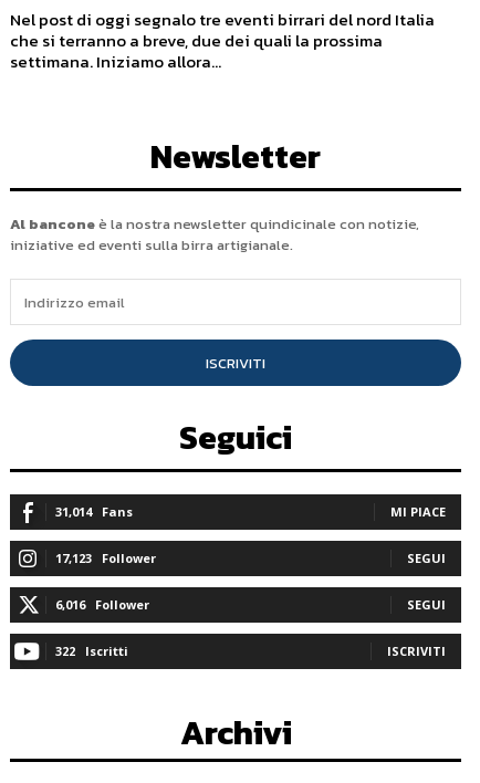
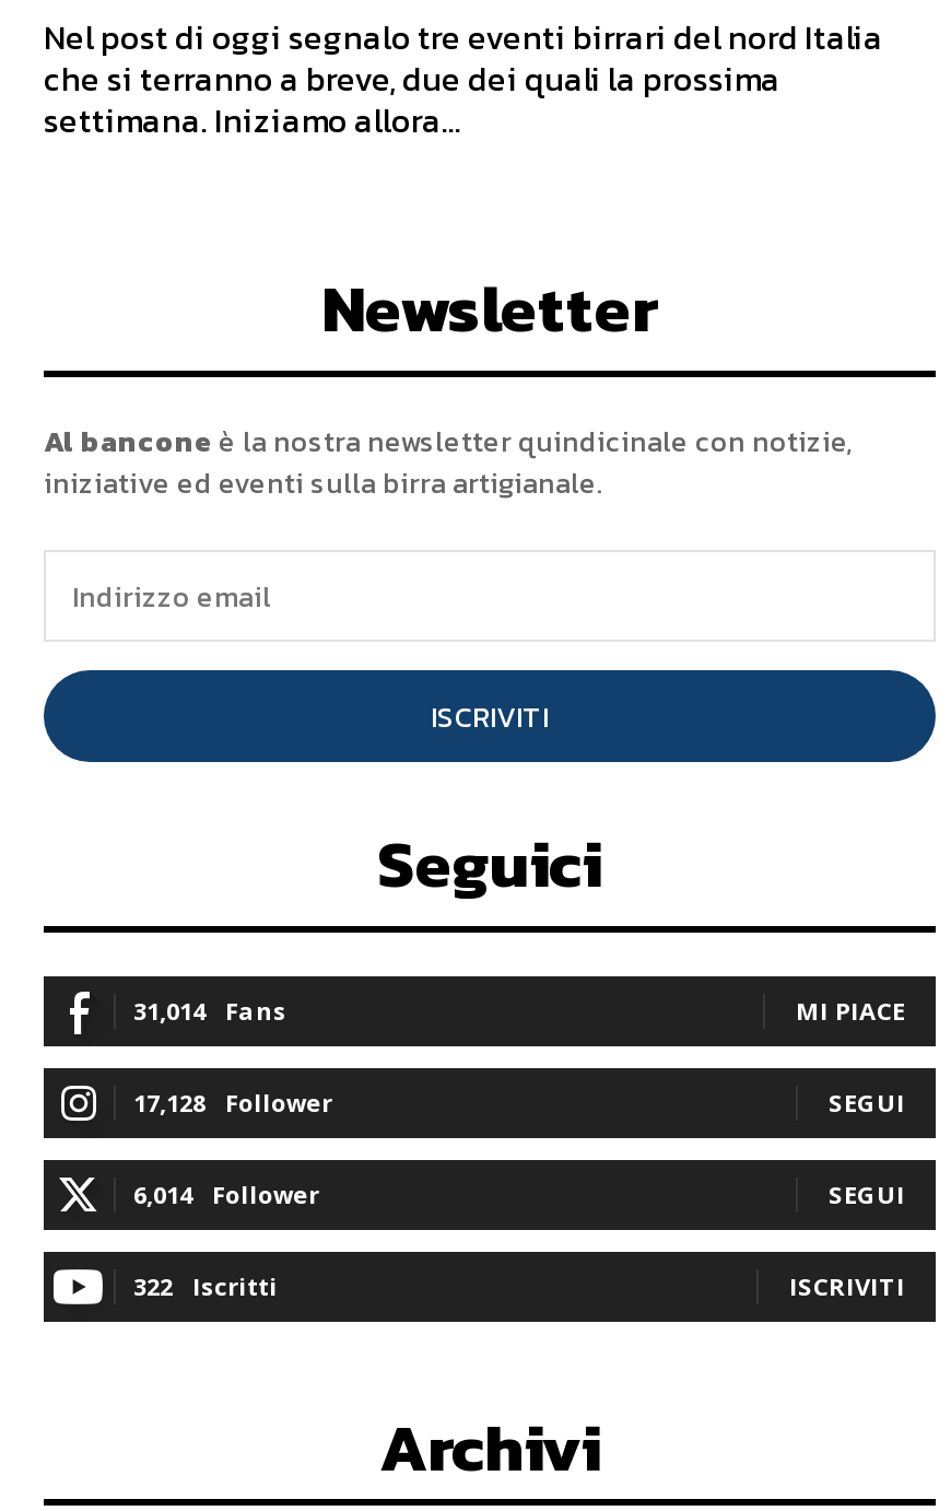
- 17,123 Follower
+ 17,128 Follower

- 6,016 Follower
+ 6,014 Follower
